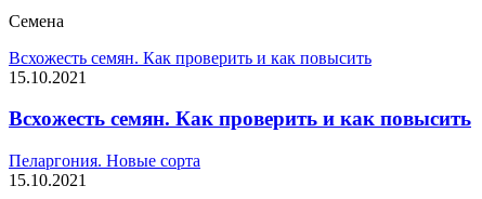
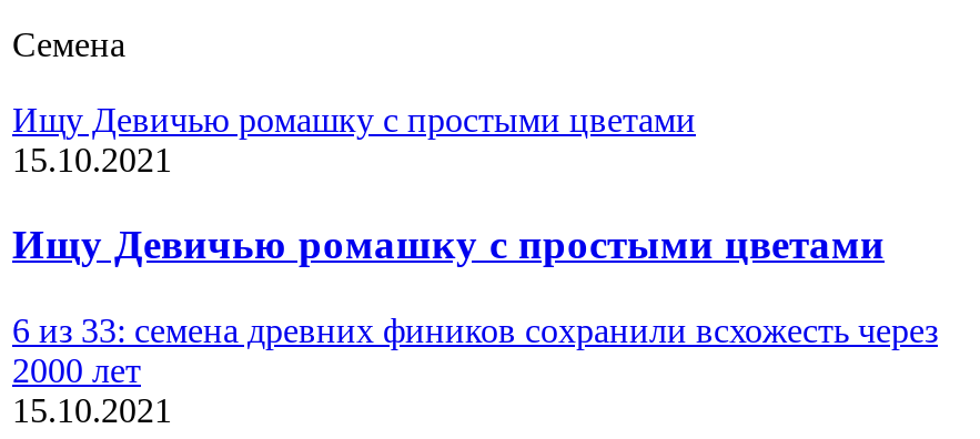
- Всхожесть семян. Как проверить и как повысить
+ Ищу Девичью ромашку с простыми цветами

- Всхожесть семян. Как проверить и как повысить
+ Ищу Девичью ромашку с простыми цветами

- Пеларгония. Новые сорта
+ 6 из 33: семена древних фиников сохранили всхожесть через
+ 2000 лет
